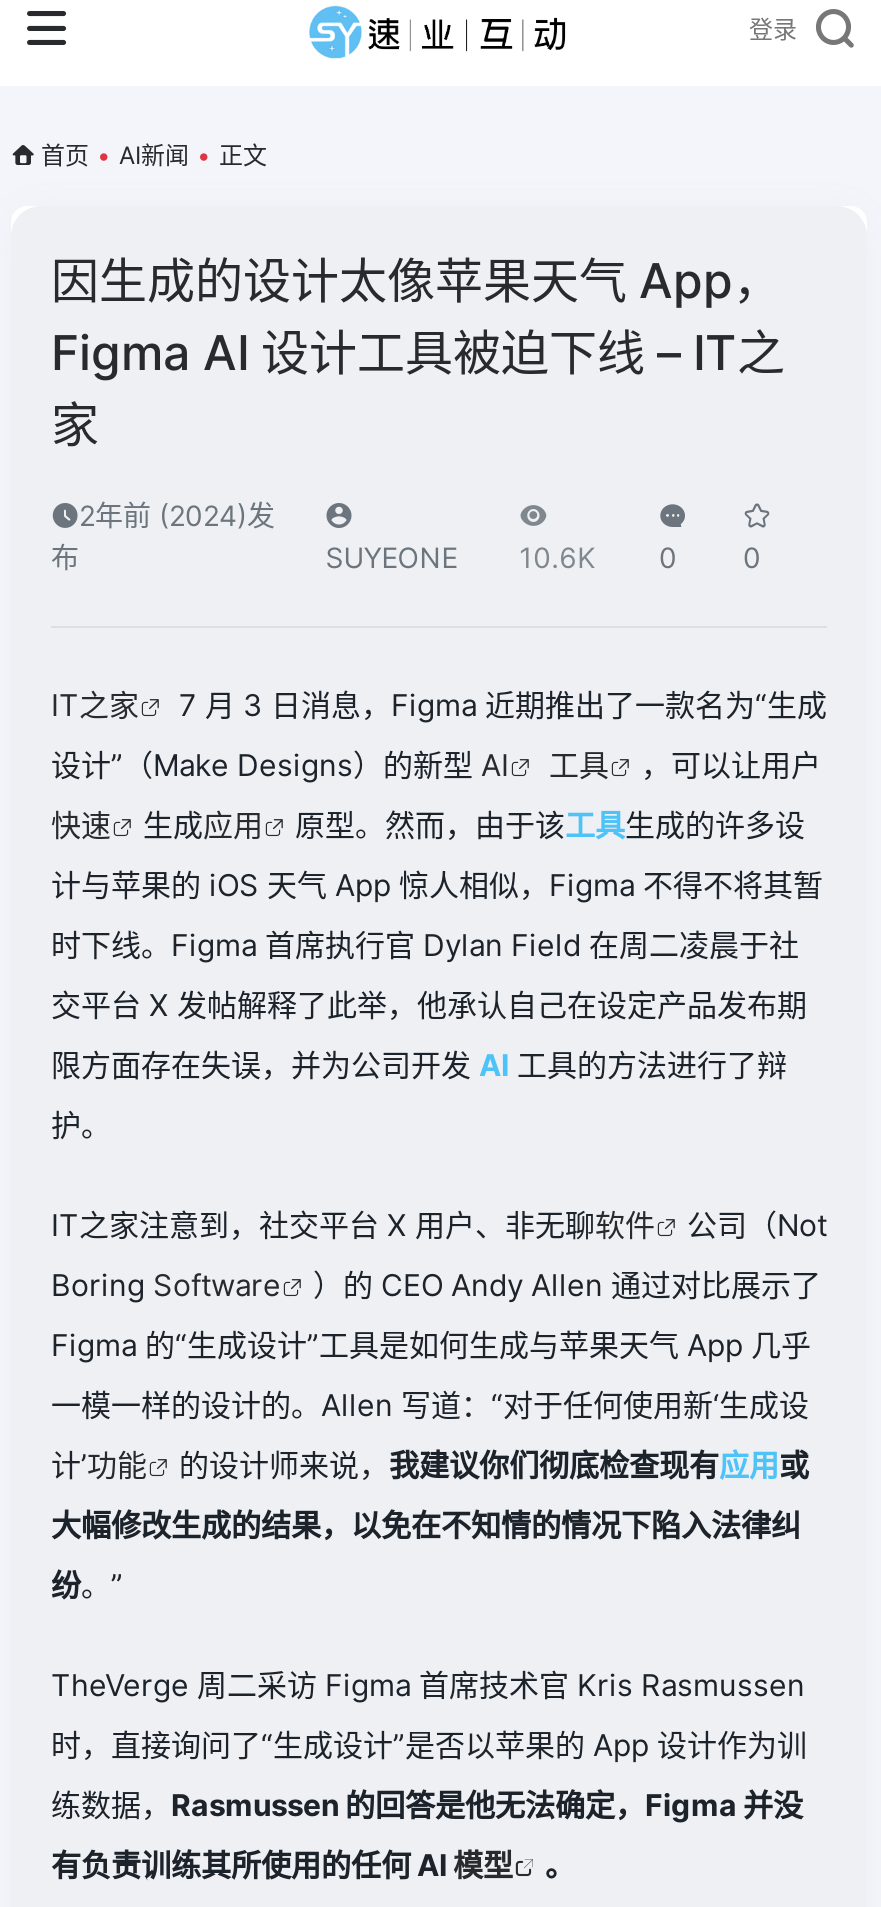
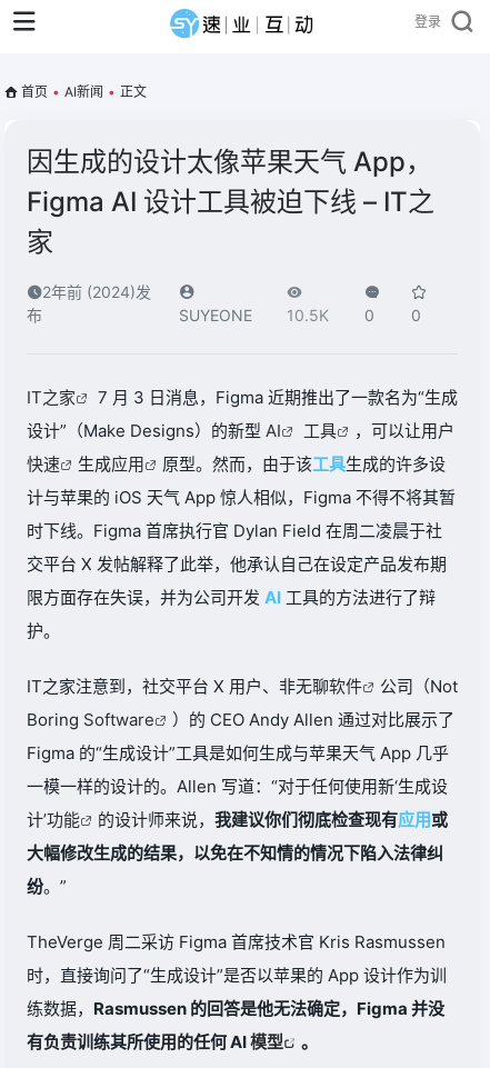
- SUYEONE 10.6K 0 0
+ SUYEONE 10.5K 0 0
